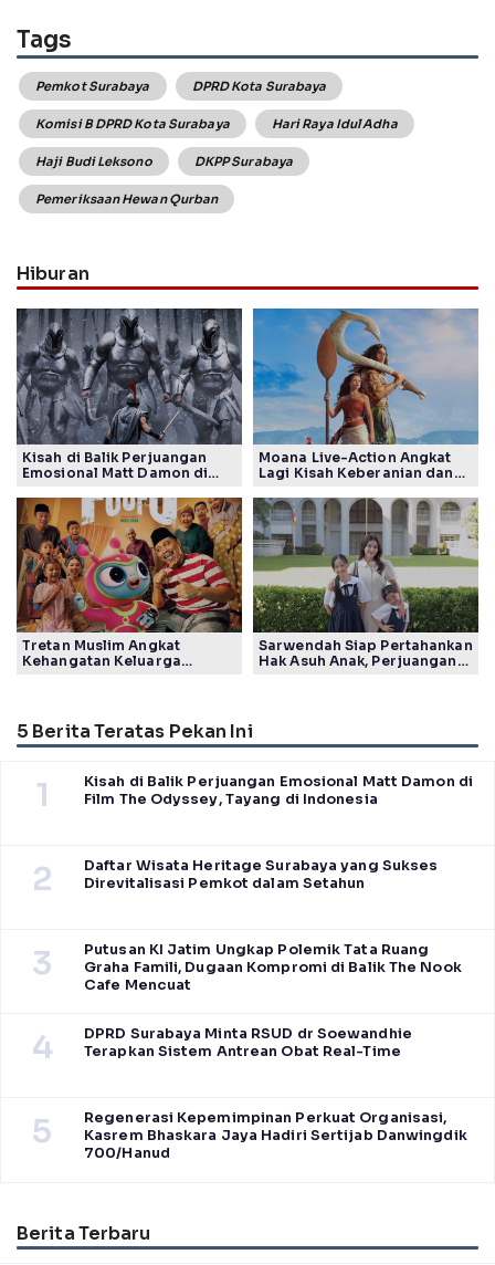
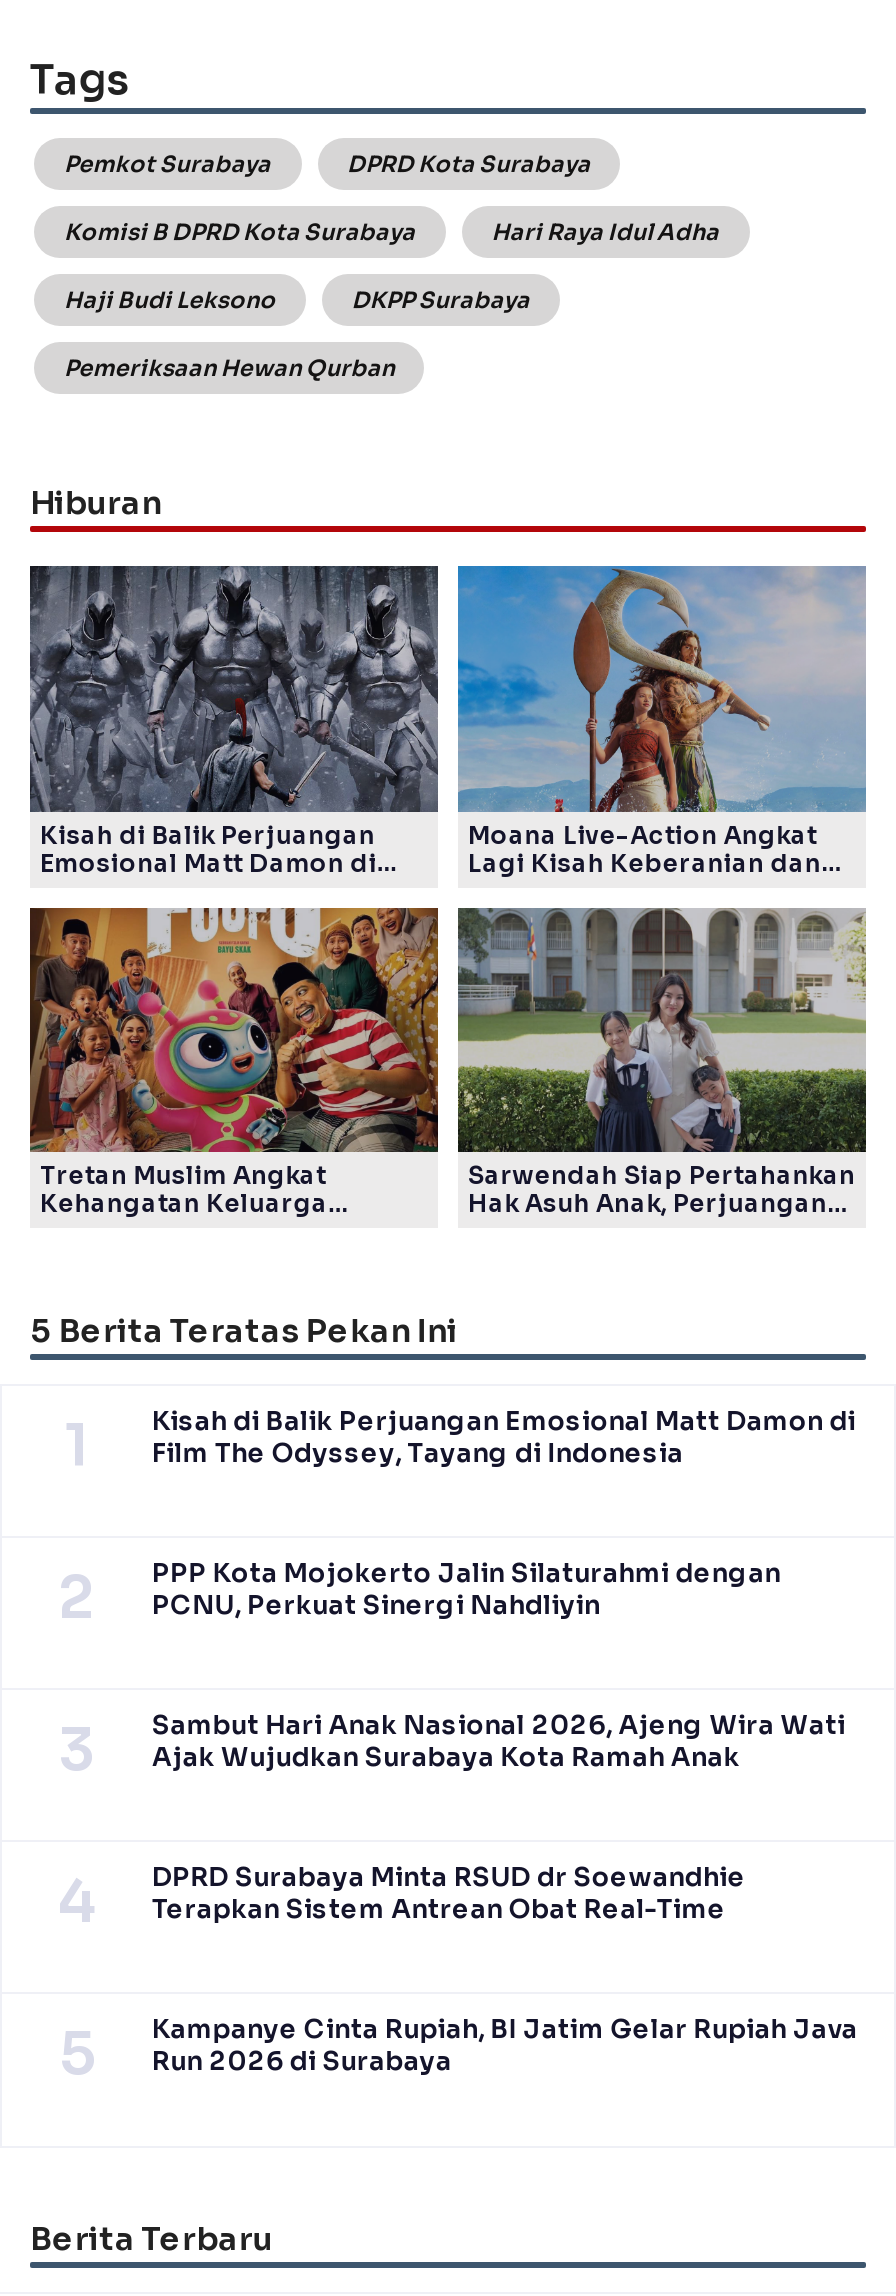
- Daftar Wisata Heritage Surabaya yang Sukses
- Direvitalisasi Pemkot dalam Setahun
+ PPP Kota Mojokerto Jalin Silaturahmi dengan
+ PCNU, Perkuat Sinergi Nahdliyin

- Putusan KI Jatim Ungkap Polemik Tata Ruang
- Graha Famili, Dugaan Kompromi di Balik The Nook
- Cafe Mencuat
+ Sambut Hari Anak Nasional 2026, Ajeng Wira Wati
+ Ajak Wujudkan Surabaya Kota Ramah Anak

- Regenerasi Kepemimpinan Perkuat Organisasi,
- Kasrem Bhaskara Jaya Hadiri Sertijab Danwingdik
- 700/Hanud
+ Kampanye Cinta Rupiah, BI Jatim Gelar Rupiah Java
+ Run 2026 di Surabaya
